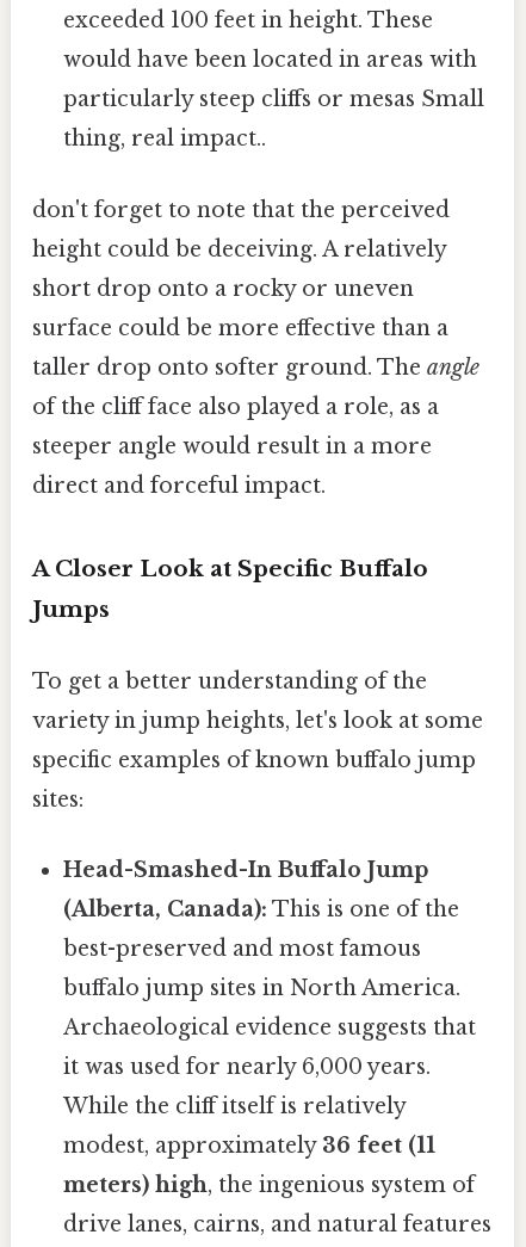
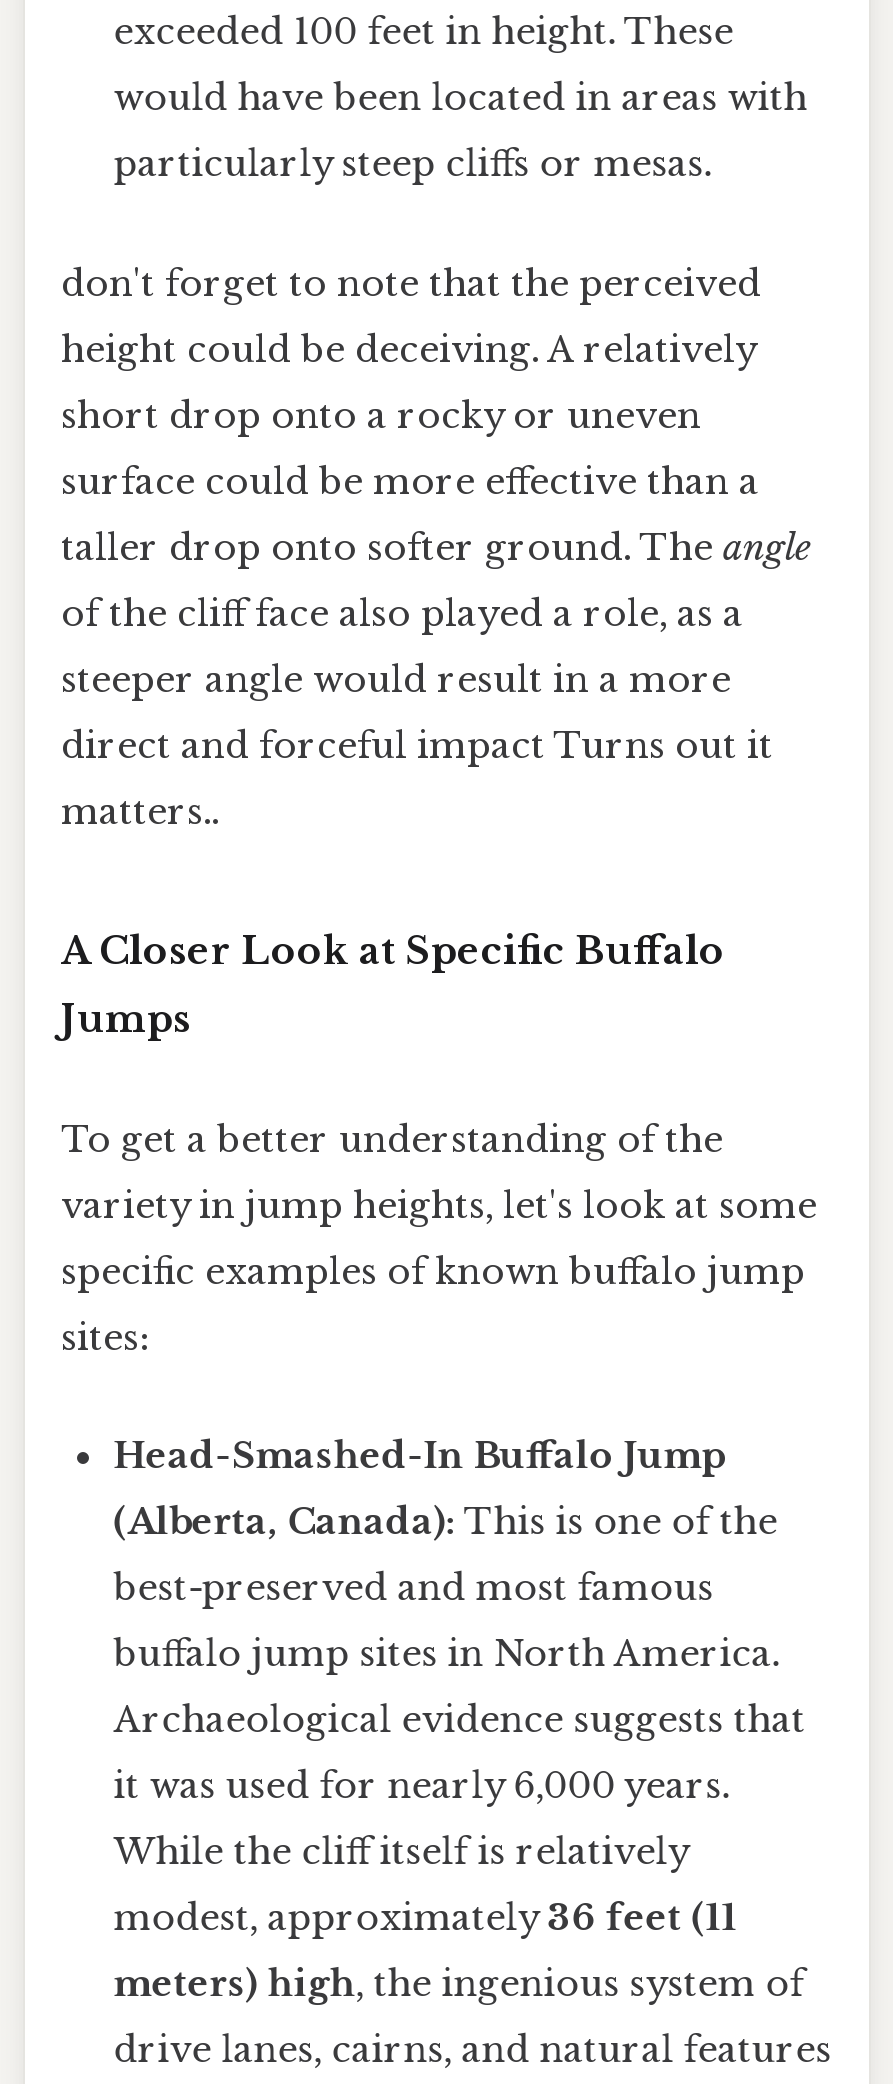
- particularly steep cliffs or mesas Small
- thing, real impact..
+ particularly steep cliffs or mesas.

moved up: don't forget to note that the perceived | height could be deceiving. A relatively | short drop onto a rocky or uneven | surface could be more effective than a | taller drop onto softer ground. The angle | of the cliff face also played a role, as a | steeper angle would result in a more

- direct and forceful impact.
+ direct and forceful impact Turns out it
+ matters..
